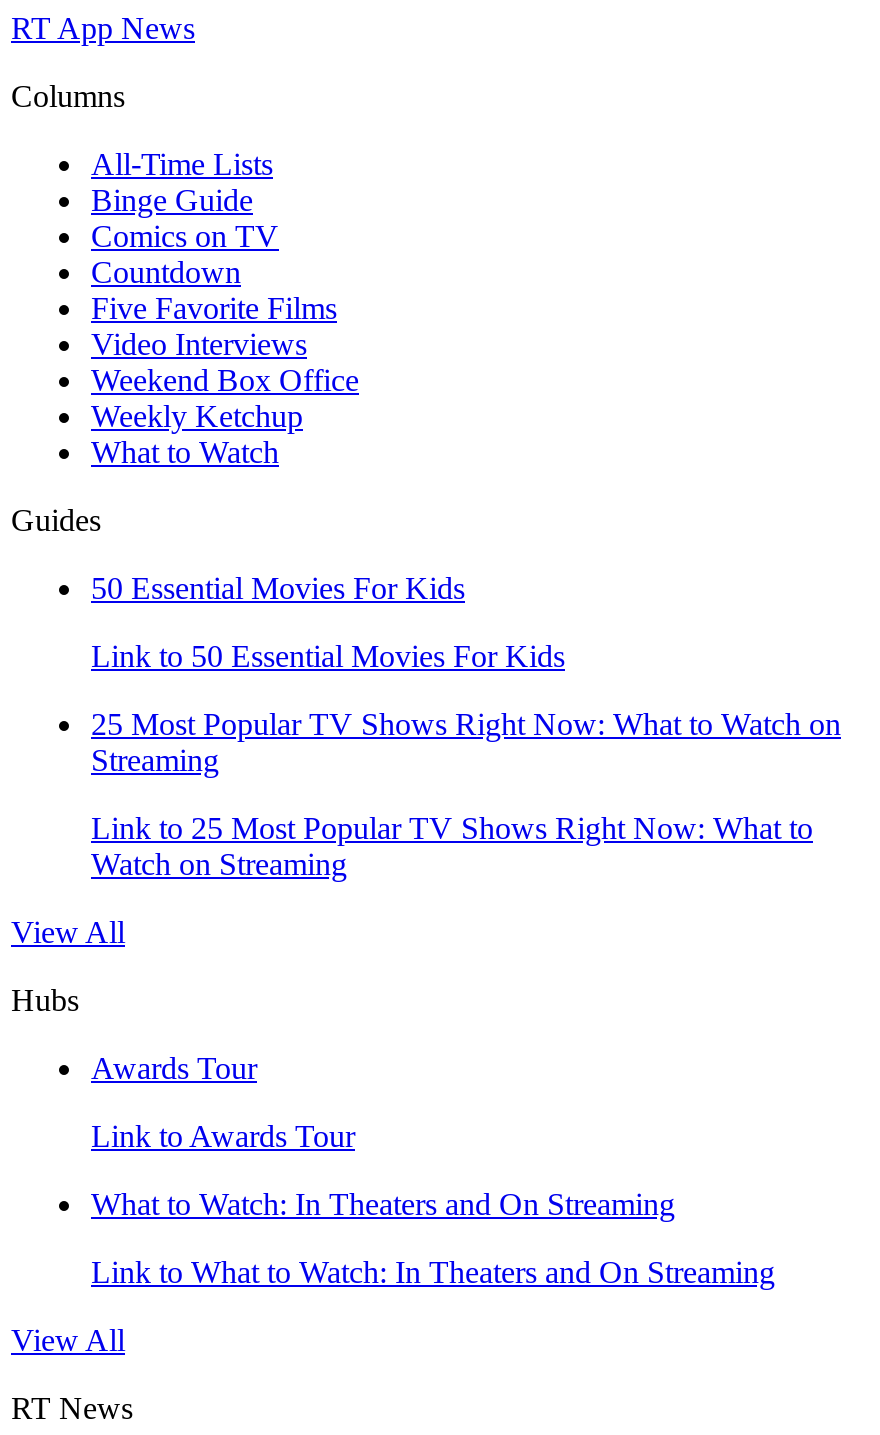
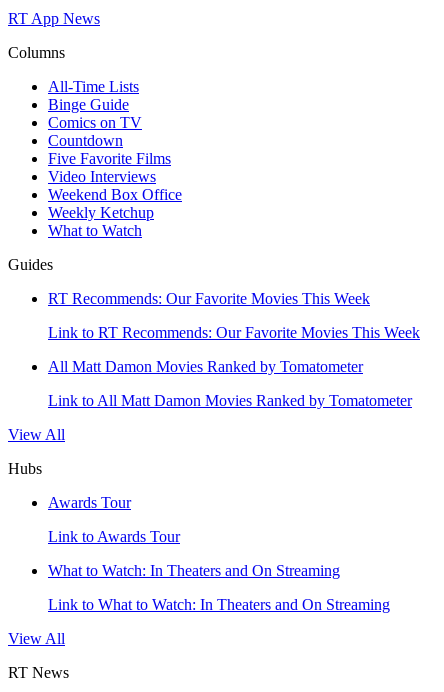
- 50 Essential Movies For Kids
+ RT Recommends: Our Favorite Movies This Week

- Link to 50 Essential Movies For Kids
+ Link to RT Recommends: Our Favorite Movies This Week

- 25 Most Popular TV Shows Right Now: What to Watch on
- Streaming
+ All Matt Damon Movies Ranked by Tomatometer

- Link to 25 Most Popular TV Shows Right Now: What to
- Watch on Streaming
+ Link to All Matt Damon Movies Ranked by Tomatometer
